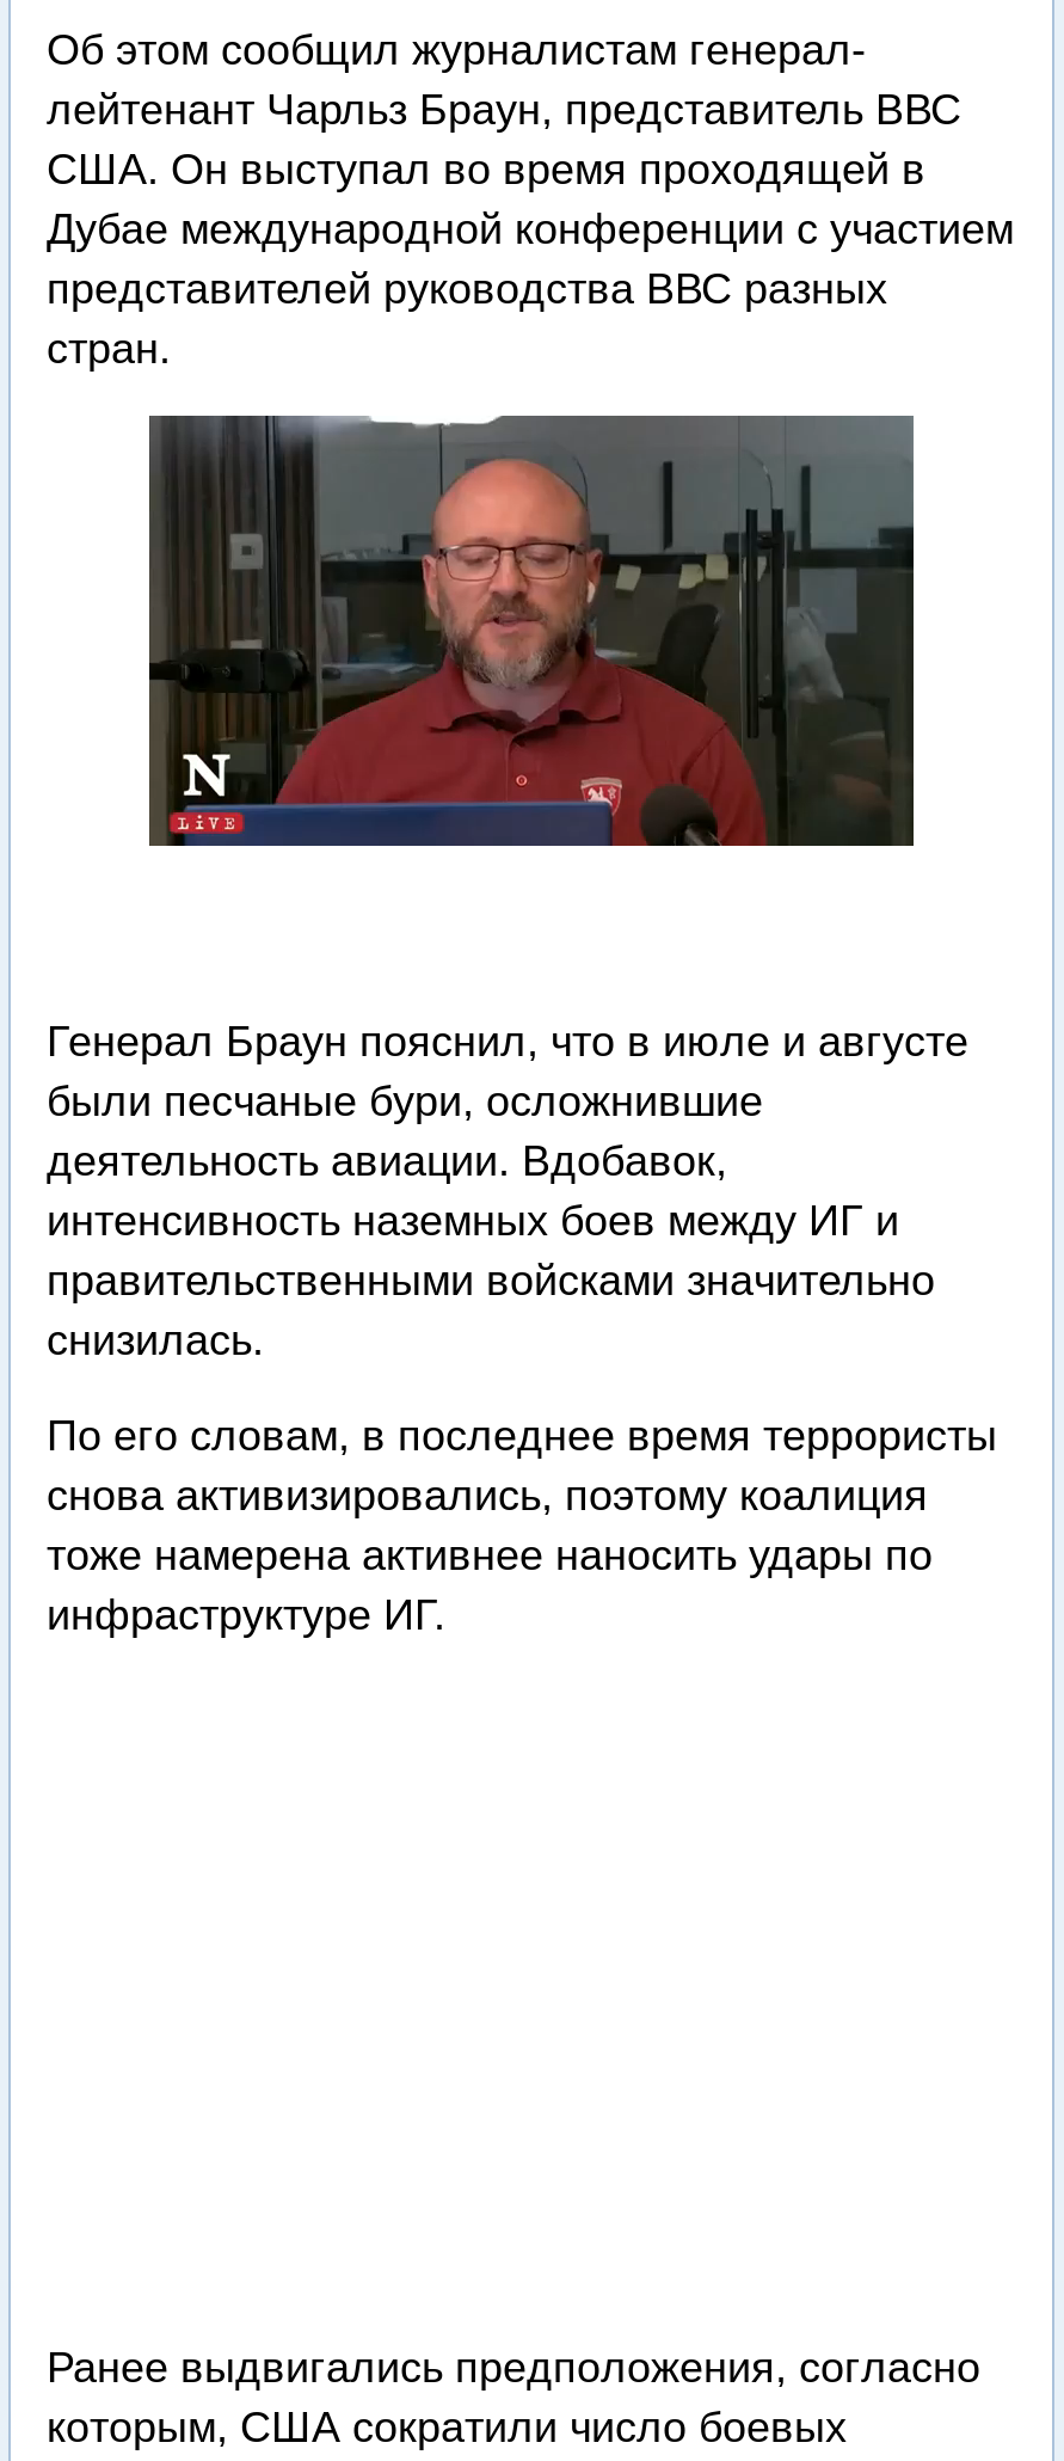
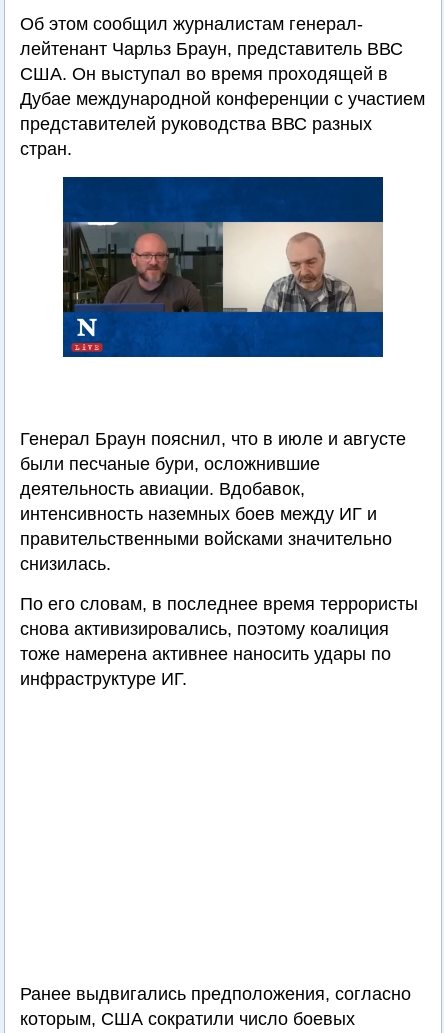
- [image]
+ [image]
